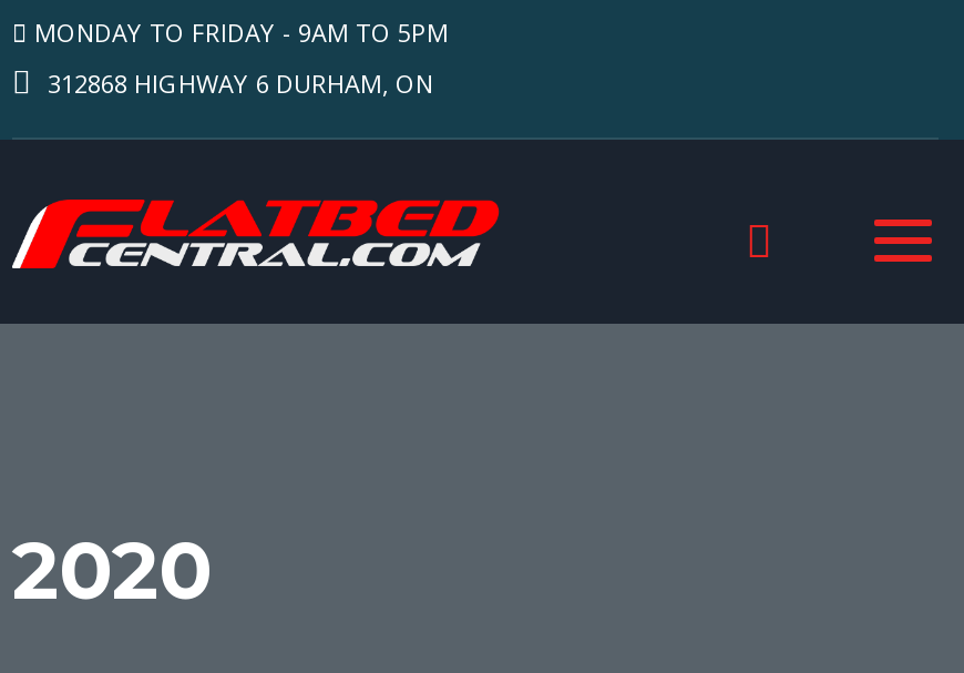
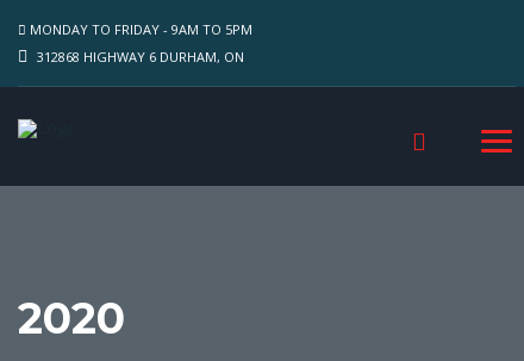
- [image]
